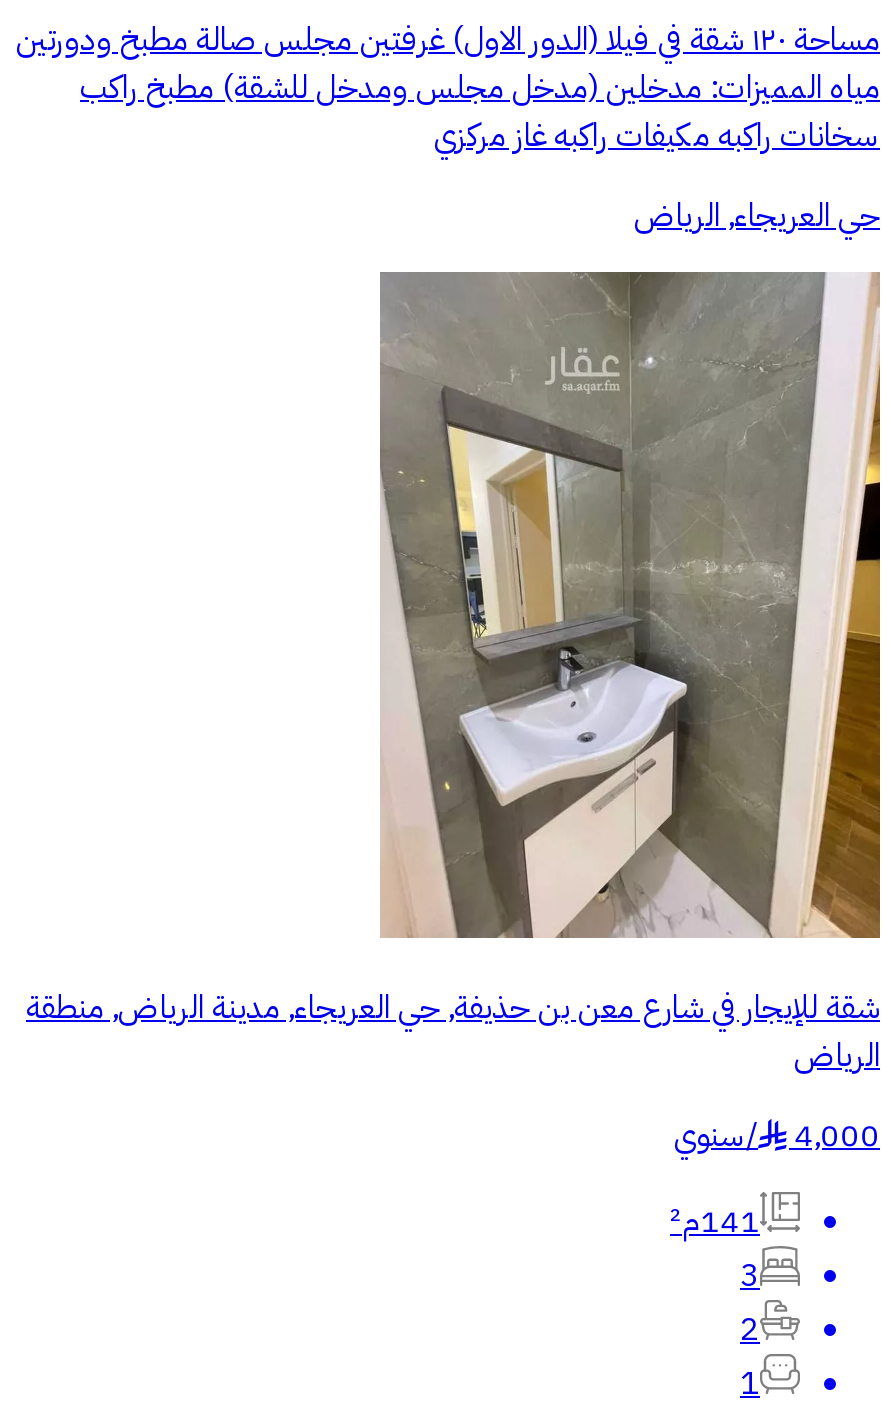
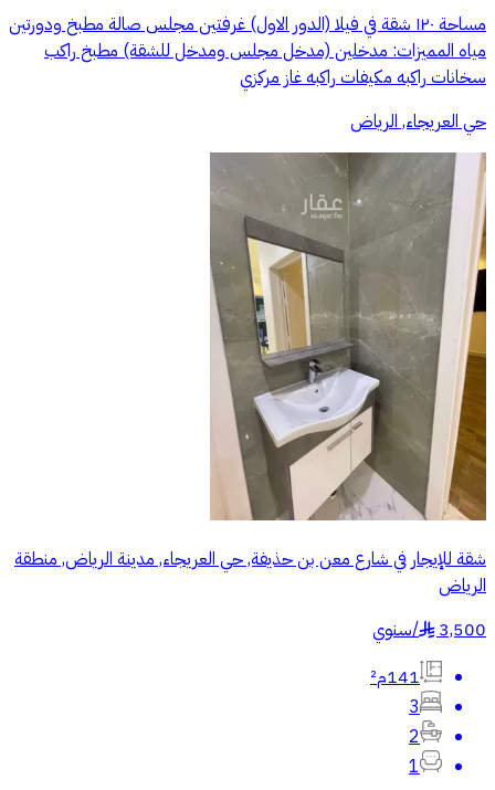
- 4,000
+ 3,500
